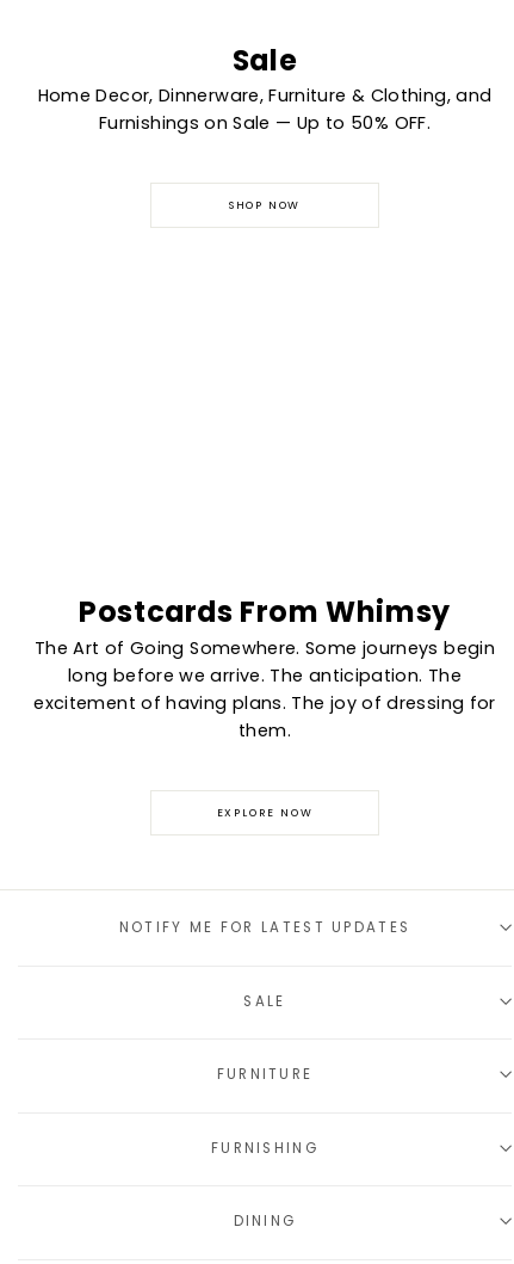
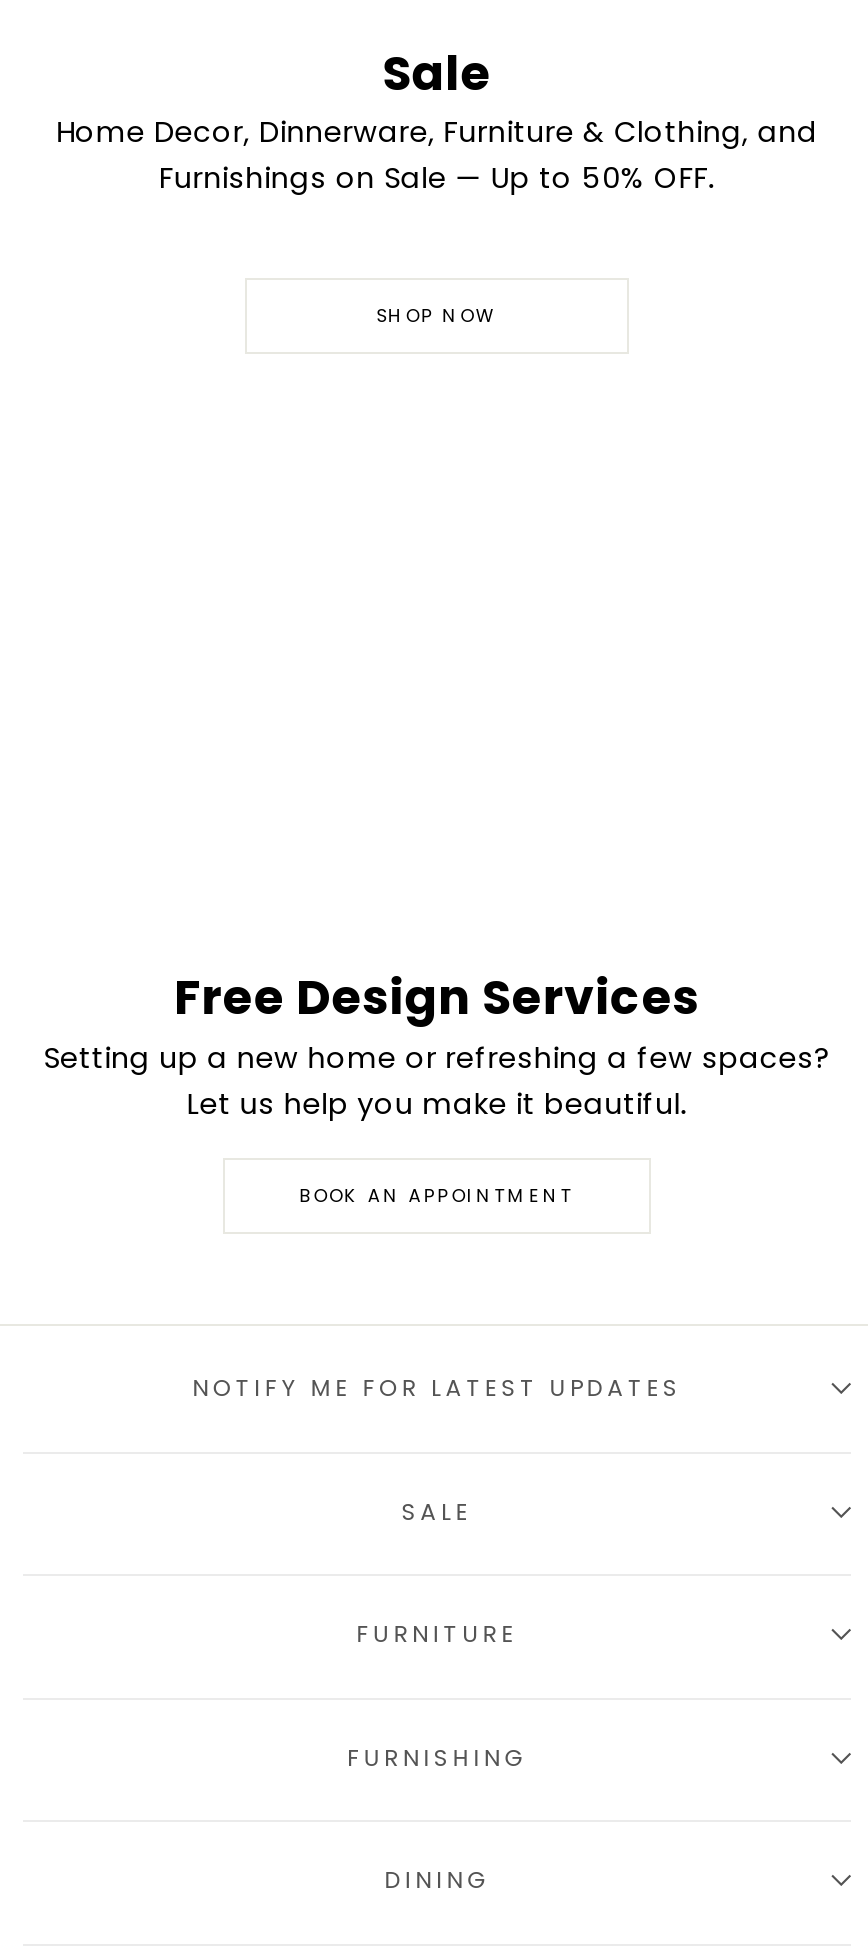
- Postcards From Whimsy
- The Art of Going Somewhere. Some journeys begin
- long before we arrive. The anticipation. The
- excitement of having plans. The joy of dressing for
- them.
+ Free Design Services
+ Setting up a new home or refreshing a few spaces?
+ Let us help you make it beautiful.

- EXPLORE NOW
+ BOOK AN APPOINTMENT
